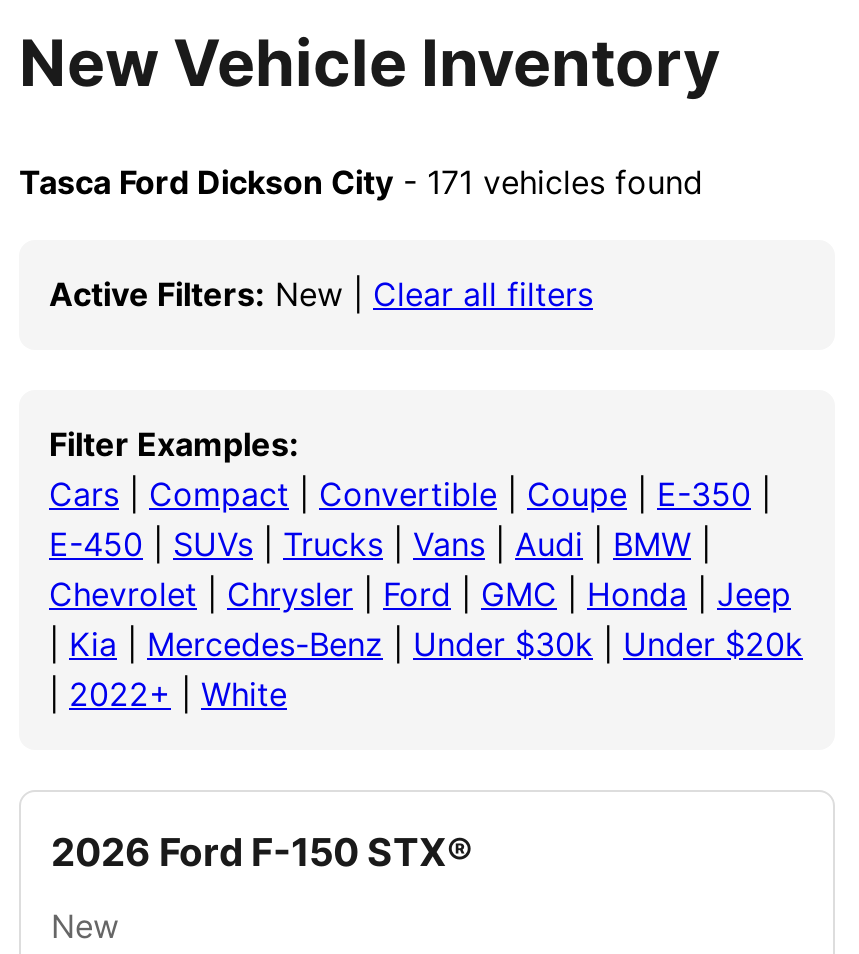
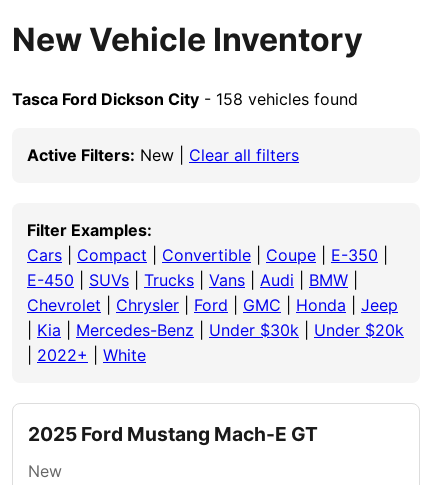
- Tasca Ford Dickson City - 171 vehicles found
+ Tasca Ford Dickson City - 158 vehicles found

- 2026 Ford F-150 STX®
+ 2025 Ford Mustang Mach-E GT
